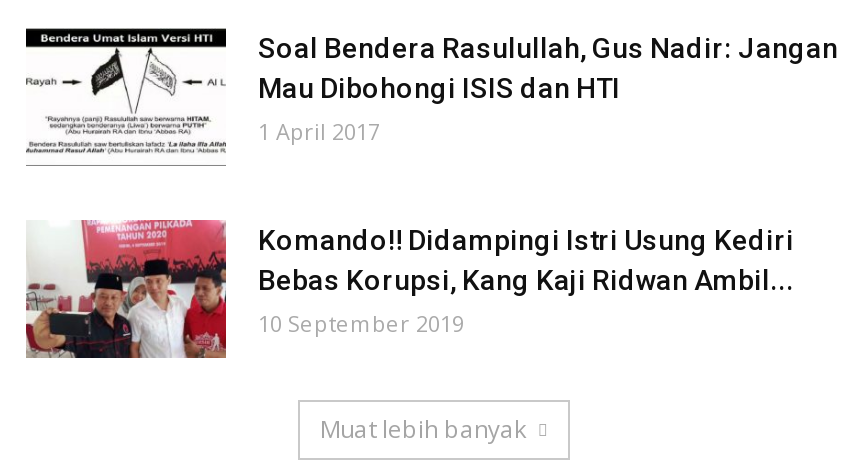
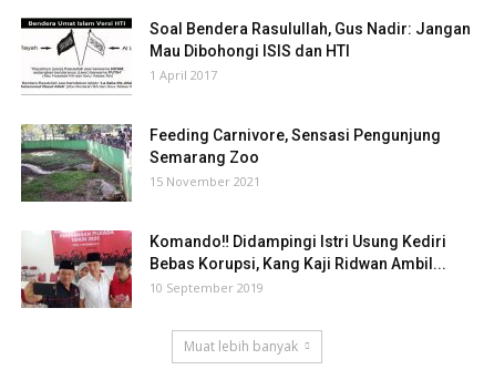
+ [image]
+ Feeding Carnivore, Sensasi Pengunjung
+ Semarang Zoo
+ 15 November 2021
